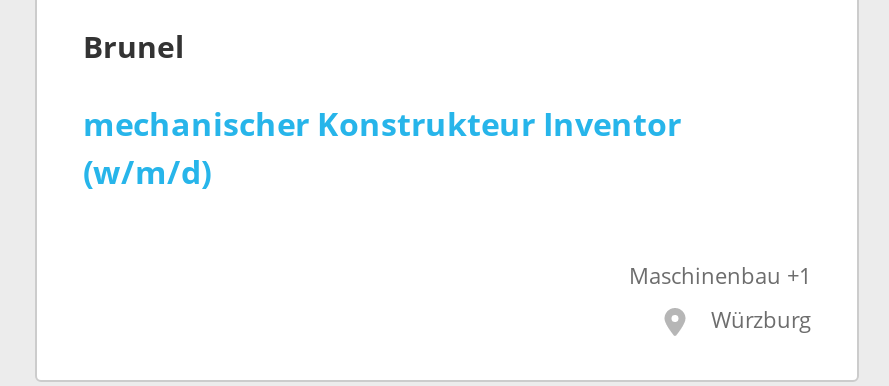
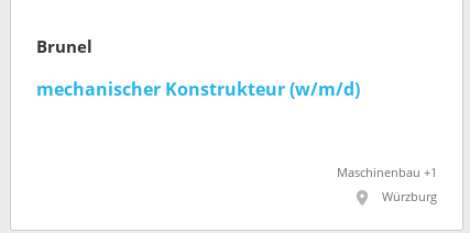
- mechanischer Konstrukteur Inventor
- (w/m/d)
+ mechanischer Konstrukteur (w/m/d)
